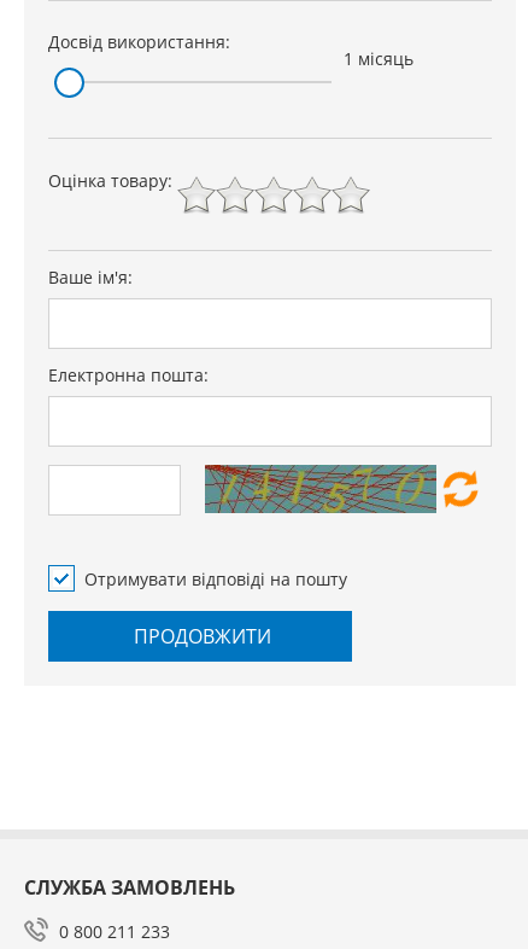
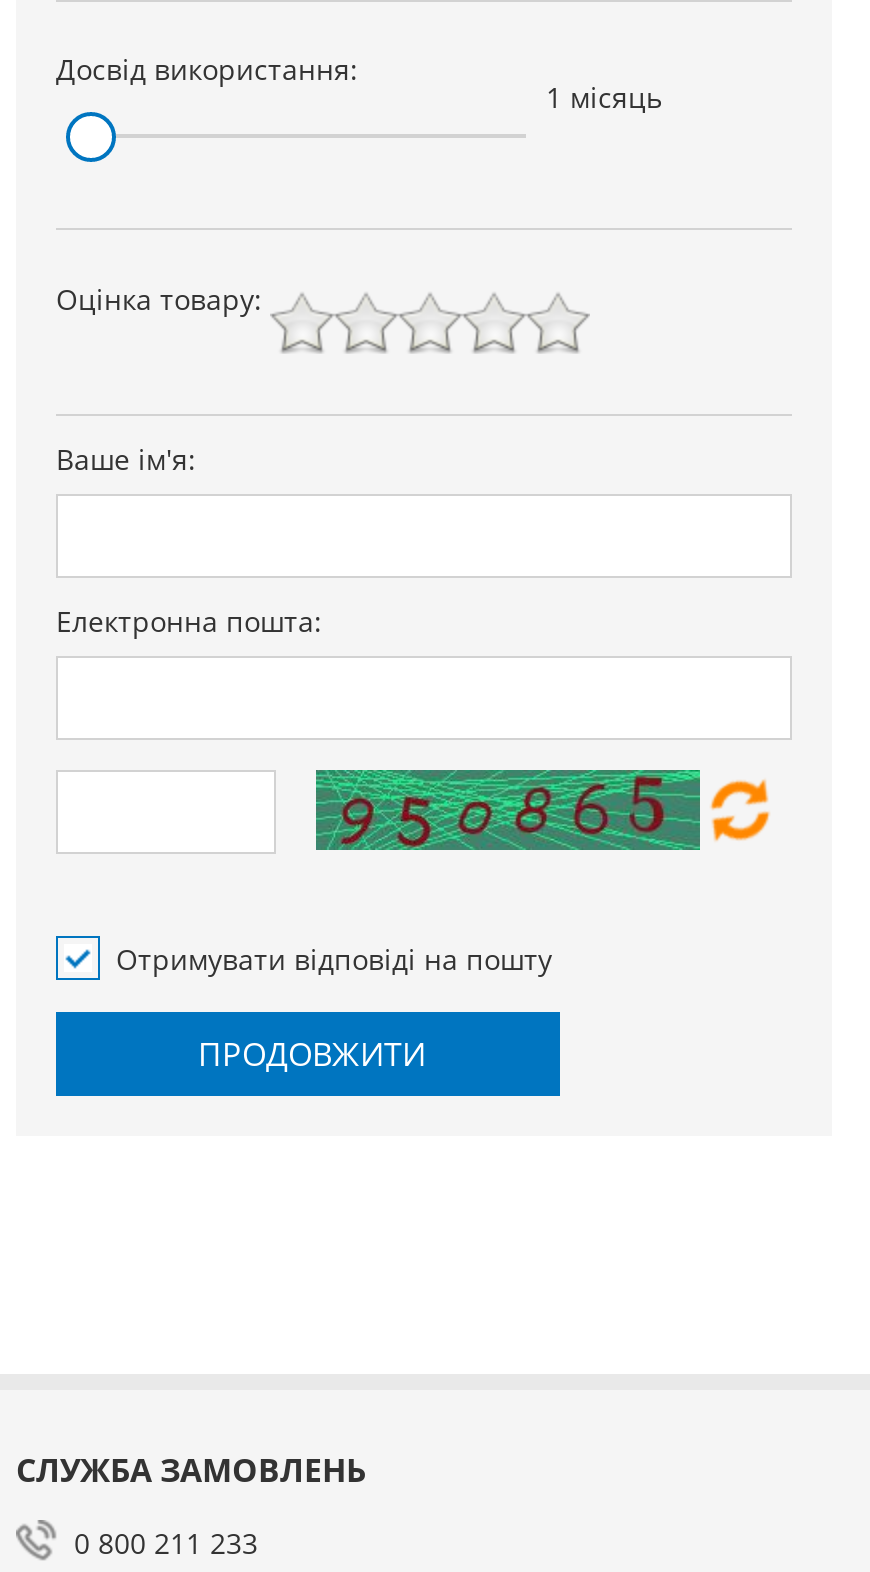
- [image]
+ [image]
